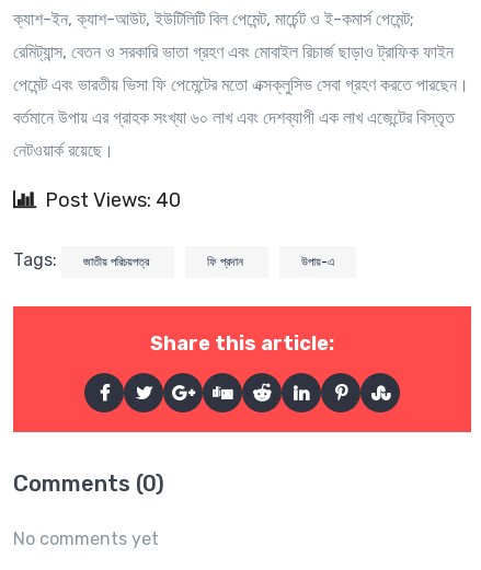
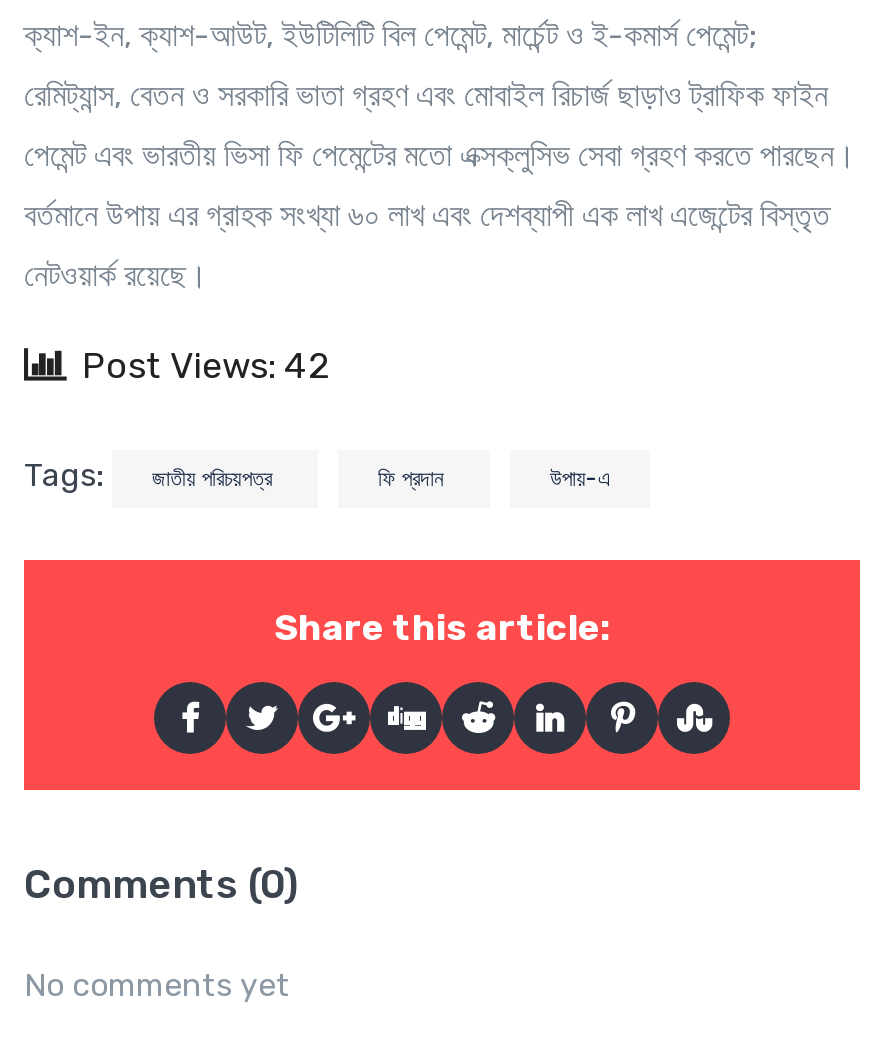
- Post Views: 40
+ Post Views: 42
